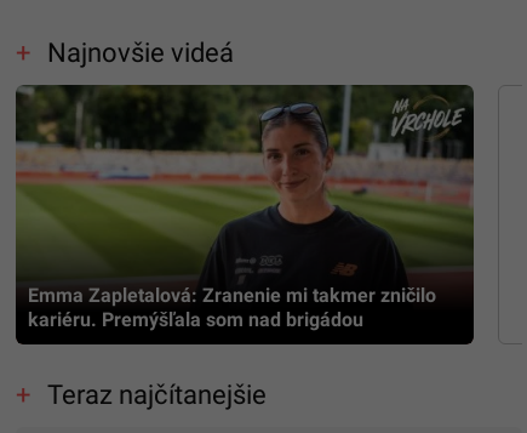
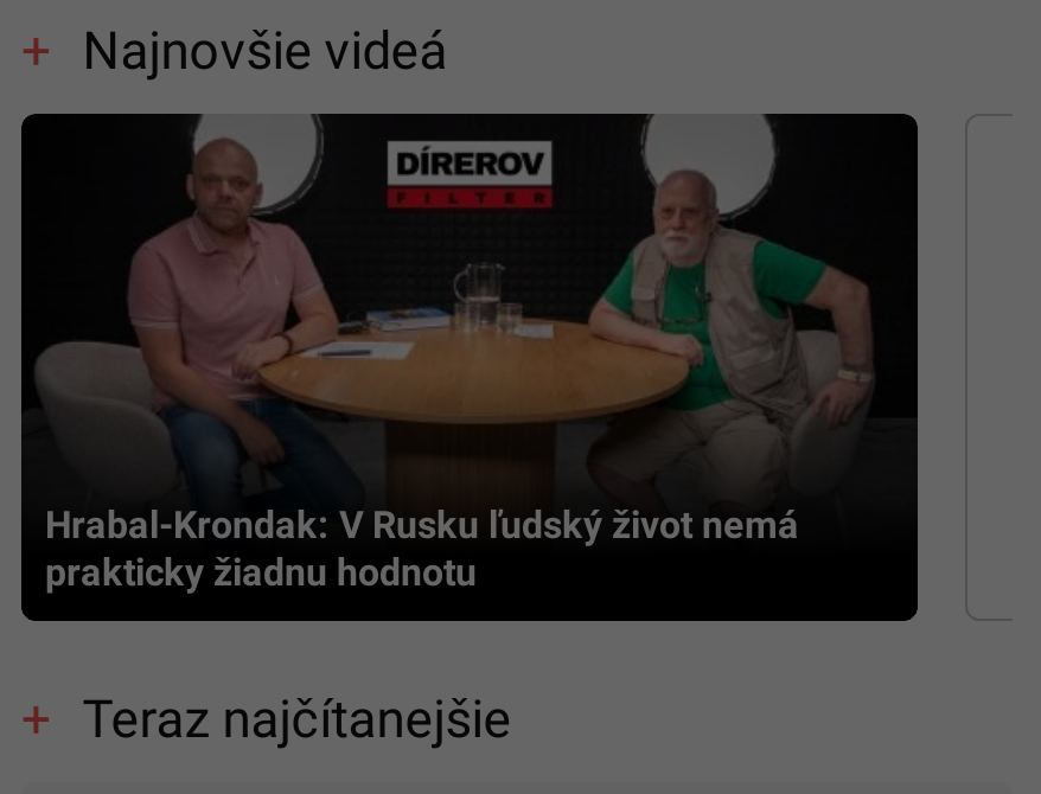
- [image]
- Emma Zapletalová: Zranenie mi takmer zničilo
- kariéru. Premýšľala som nad brigádou
+ [image]
+ Hrabal-Krondak: V Rusku ľudský život nemá
+ prakticky žiadnu hodnotu
